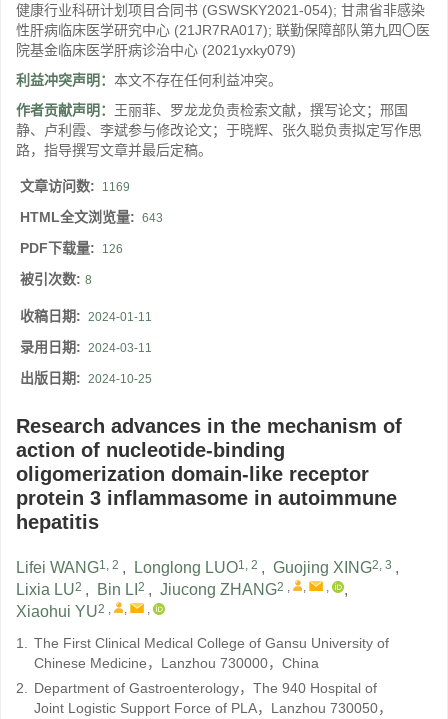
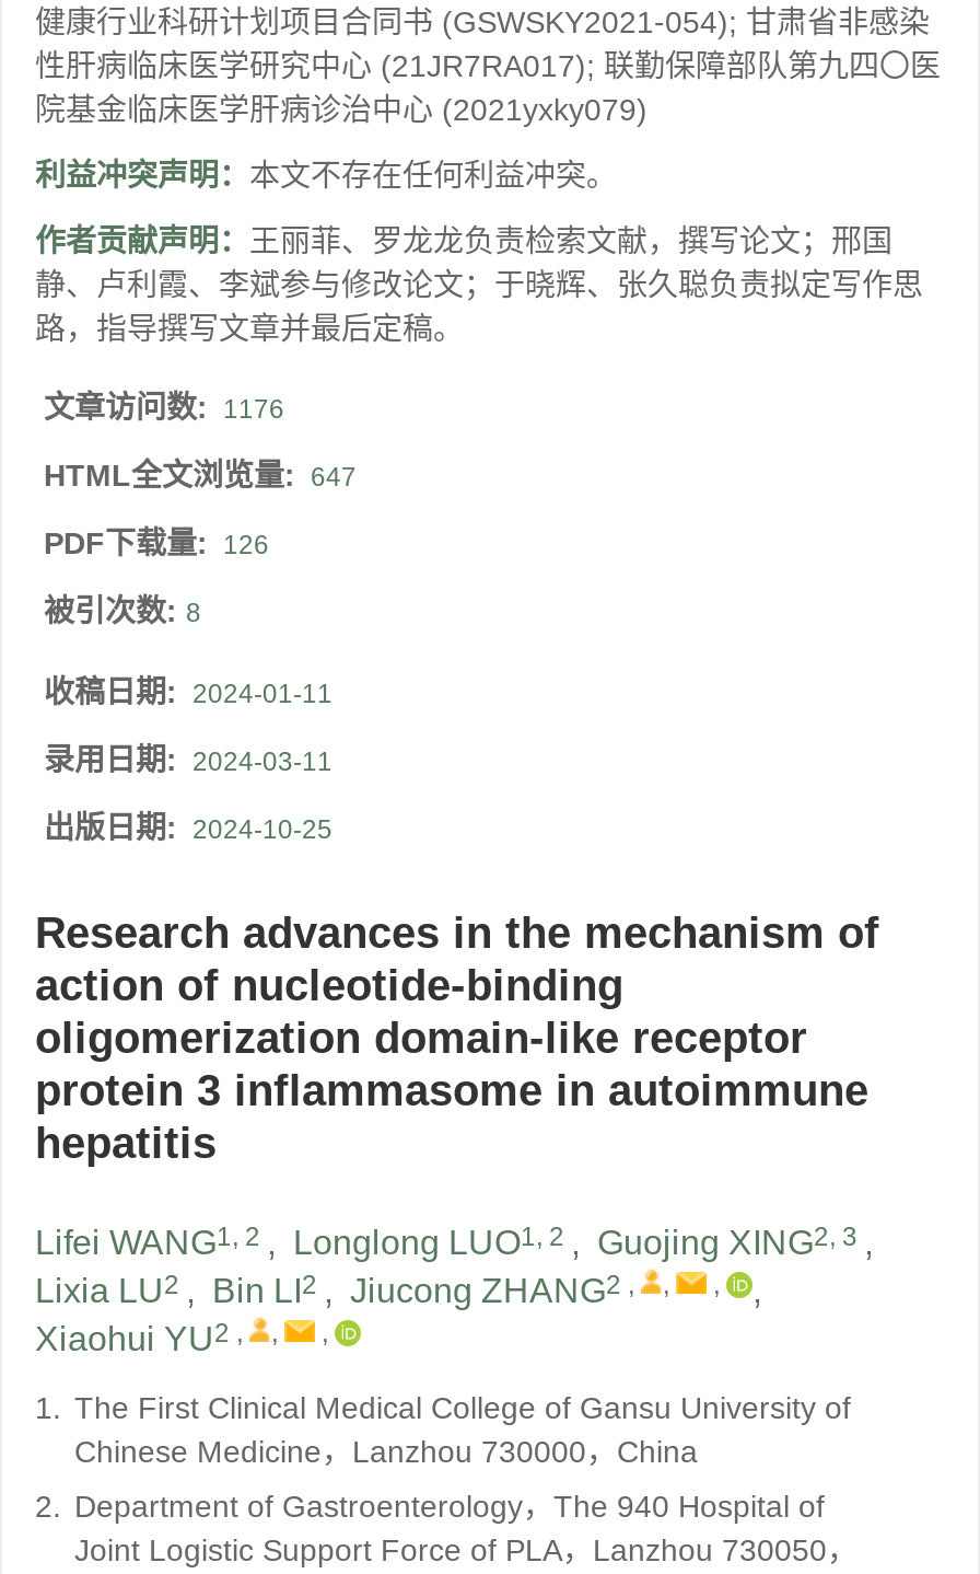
- 文章访问数: 1169
+ 文章访问数: 1176

- HTML全文浏览量: 643
+ HTML全文浏览量: 647
